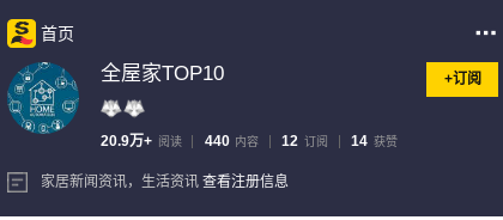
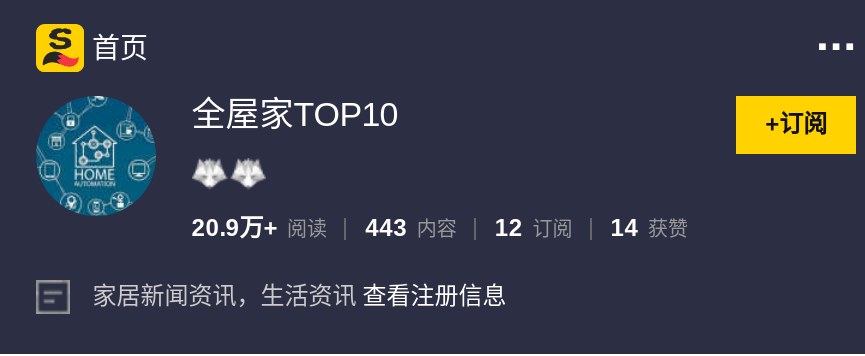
- 20.9万+ 阅读 440 内容 12 订阅 14 获赞
+ 20.9万+ 阅读 443 内容 12 订阅 14 获赞
